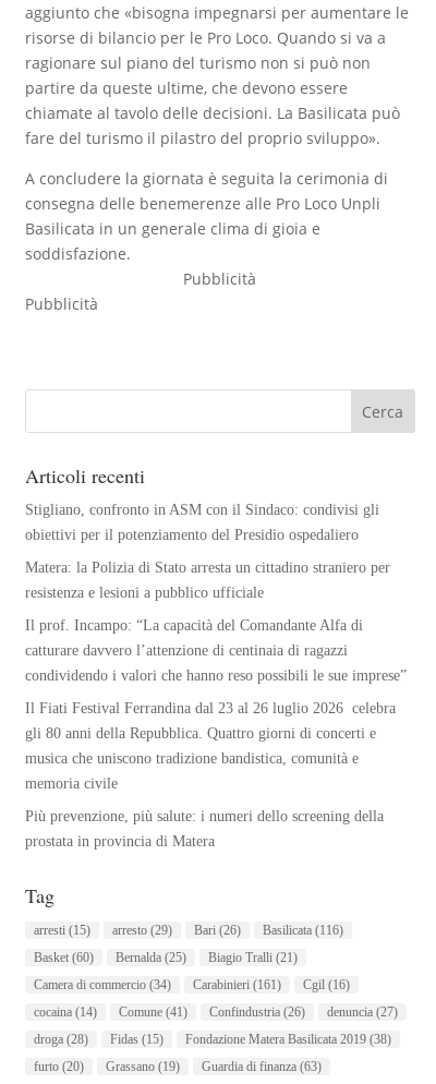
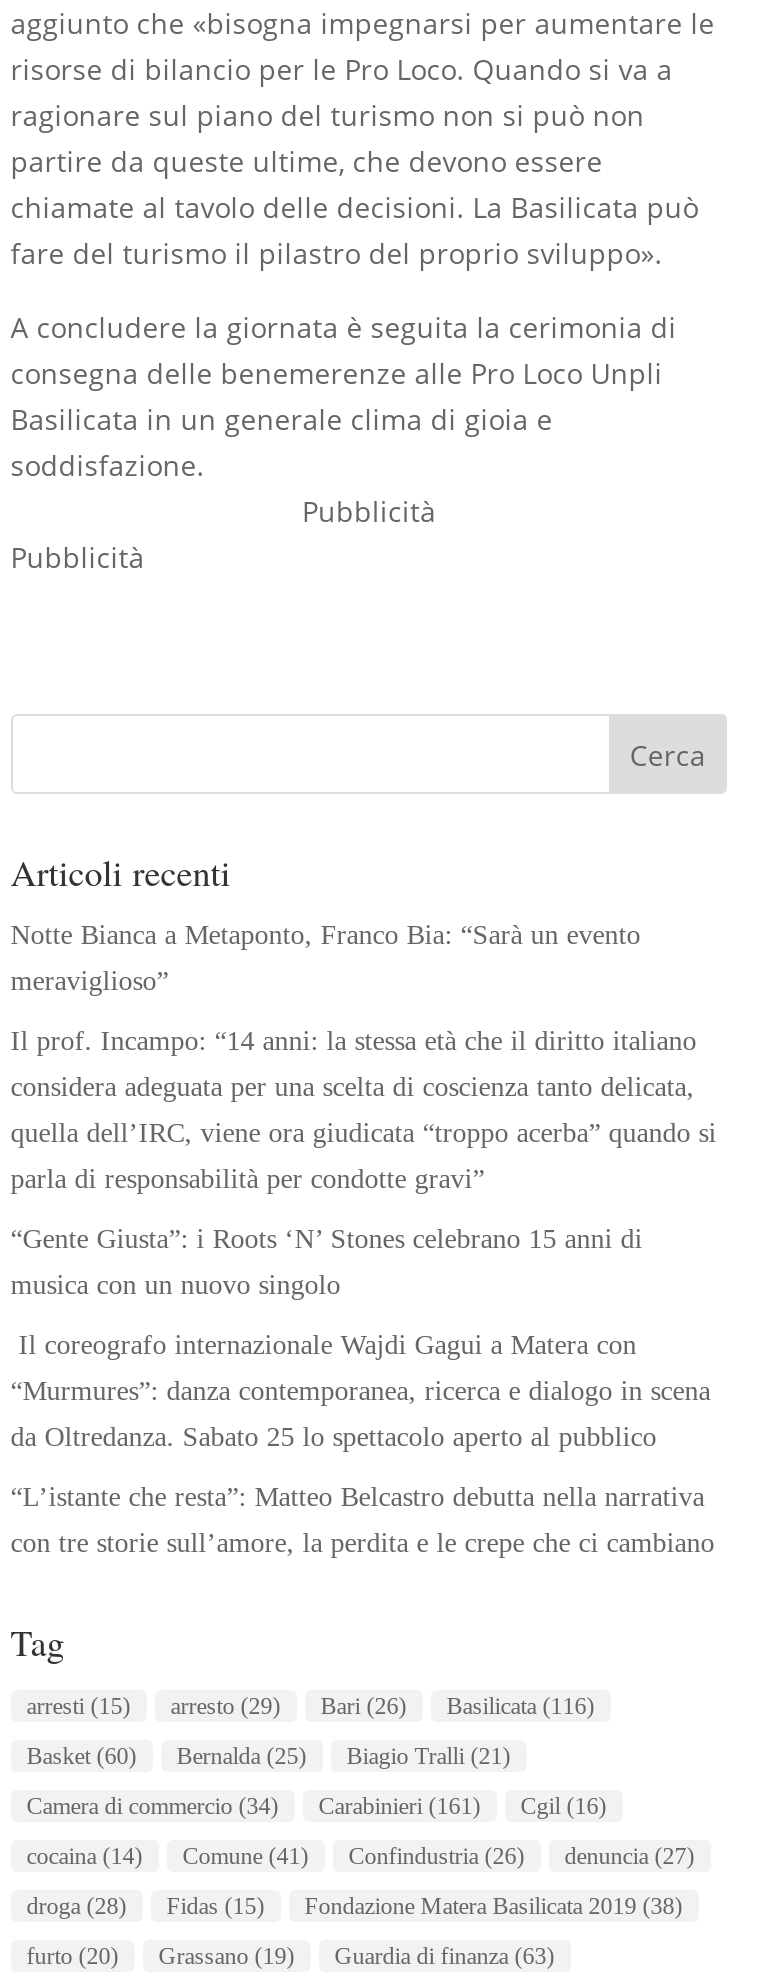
- Stigliano, confronto in ASM con il Sindaco: condivisi gli
+ Notte Bianca a Metaponto, Franco Bia: “Sarà un evento

- obiettivi per il potenziamento del Presidio ospedaliero
+ meraviglioso”

- Matera: la Polizia di Stato arresta un cittadino straniero per
+ Il prof. Incampo: “14 anni: la stessa età che il diritto italiano

- resistenza e lesioni a pubblico ufficiale
+ considera adeguata per una scelta di coscienza tanto delicata,

- Il prof. Incampo: “La capacità del Comandante Alfa di
+ quella dell’IRC, viene ora giudicata “troppo acerba” quando si

- catturare davvero l’attenzione di centinaia di ragazzi
+ parla di responsabilità per condotte gravi”

- condividendo i valori che hanno reso possibili le sue imprese”
+ “Gente Giusta”: i Roots ‘N’ Stones celebrano 15 anni di

- Il Fiati Festival Ferrandina dal 23 al 26 luglio 2026 celebra
+ musica con un nuovo singolo

- gli 80 anni della Repubblica. Quattro giorni di concerti e
+ Il coreografo internazionale Wajdi Gagui a Matera con

- musica che uniscono tradizione bandistica, comunità e
+ “Murmures”: danza contemporanea, ricerca e dialogo in scena

- memoria civile
+ da Oltredanza. Sabato 25 lo spettacolo aperto al pubblico

- Più prevenzione, più salute: i numeri dello screening della
+ “L’istante che resta”: Matteo Belcastro debutta nella narrativa

- prostata in provincia di Matera
+ con tre storie sull’amore, la perdita e le crepe che ci cambiano
